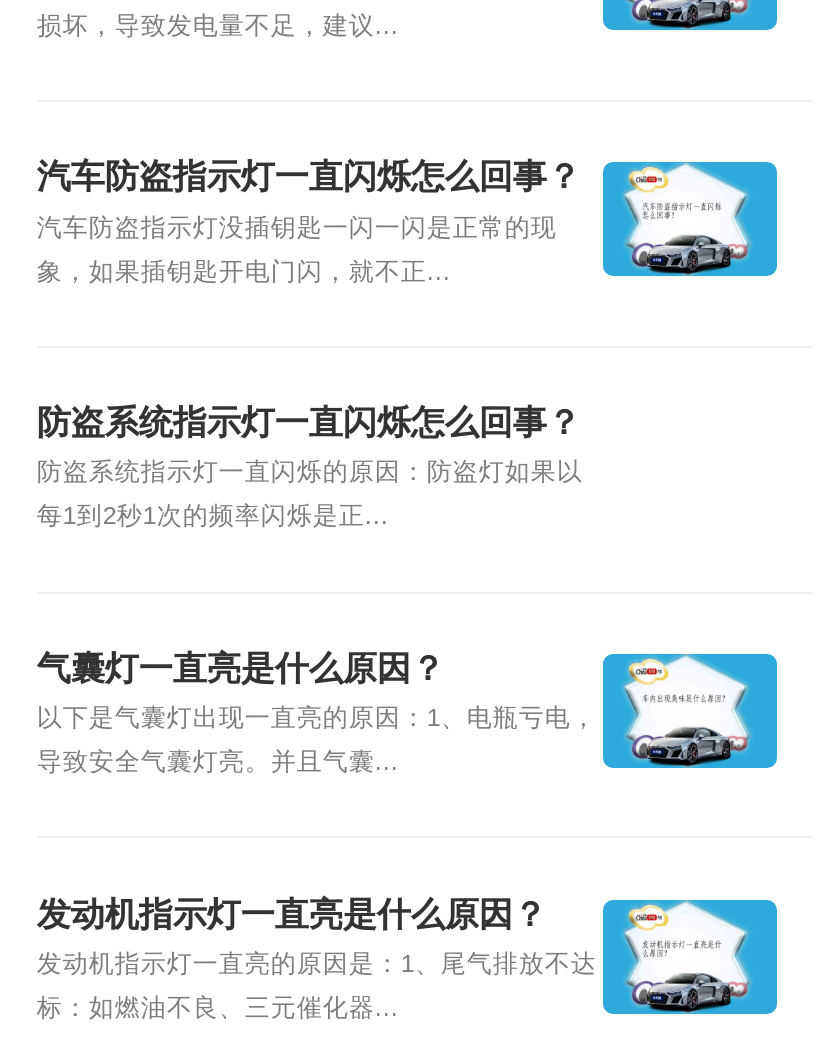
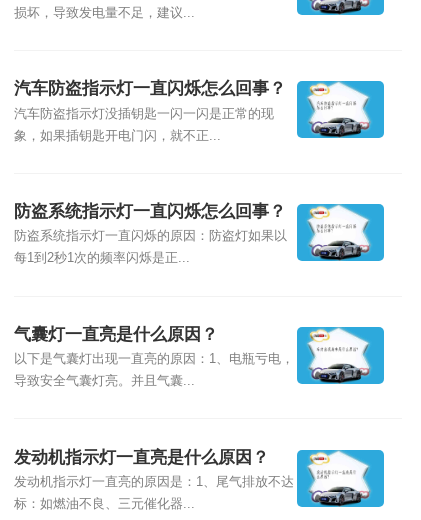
+ [image]
